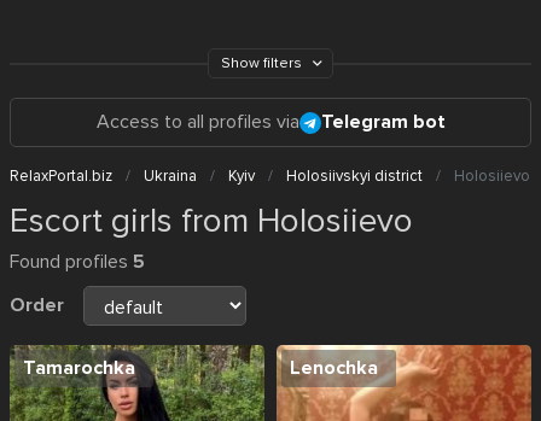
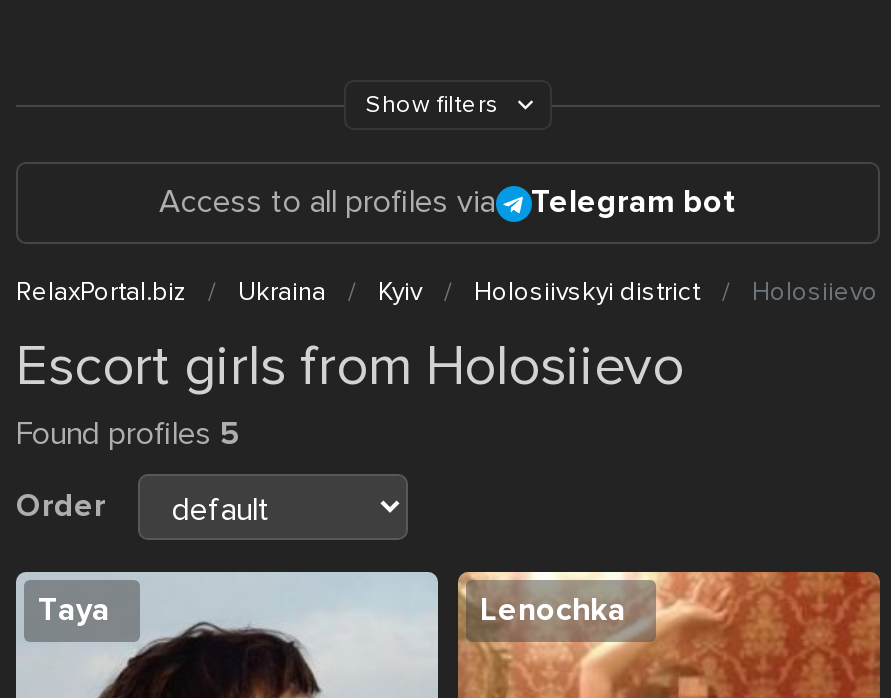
- Tamarochka
+ Taya
